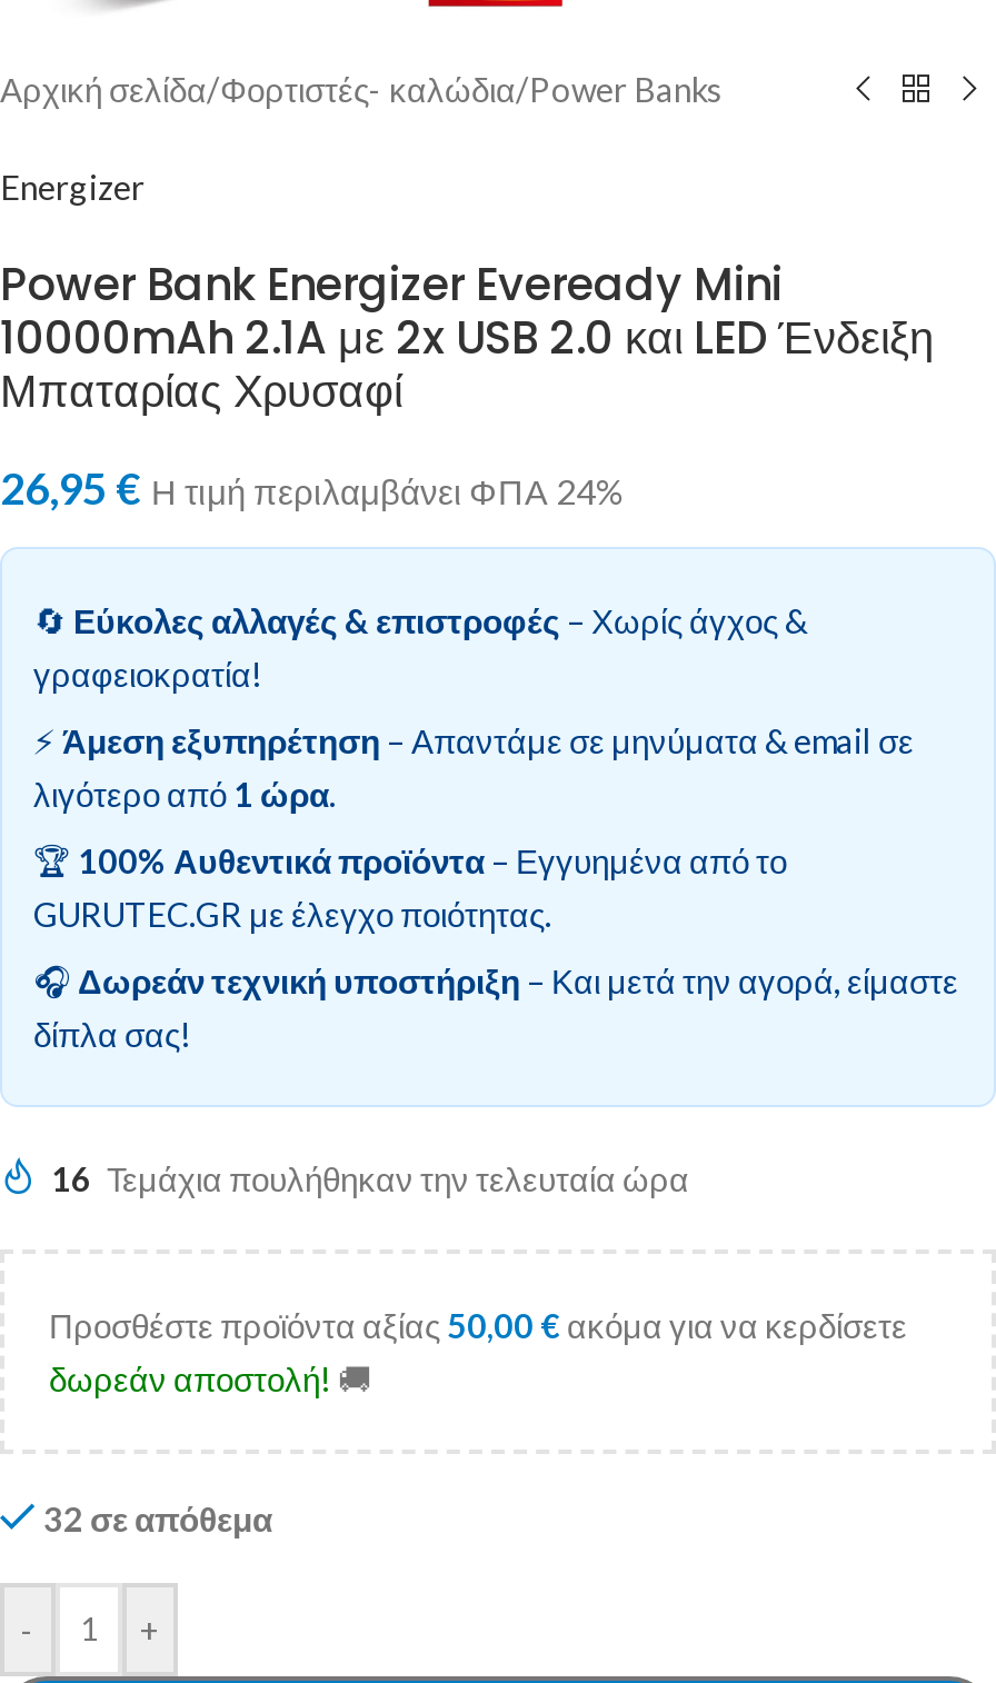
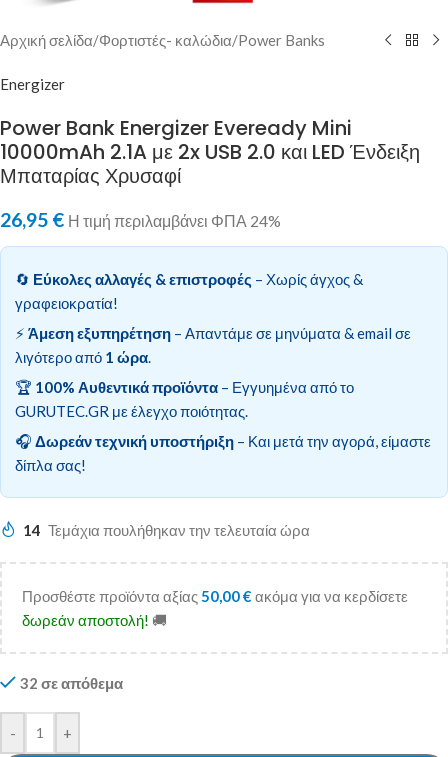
- 16 Τεμάχια πουλήθηκαν την τελευταία ώρα
+ 14 Τεμάχια πουλήθηκαν την τελευταία ώρα
